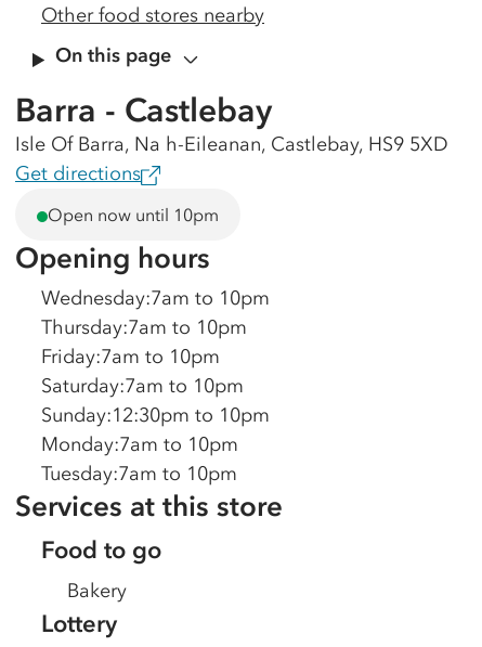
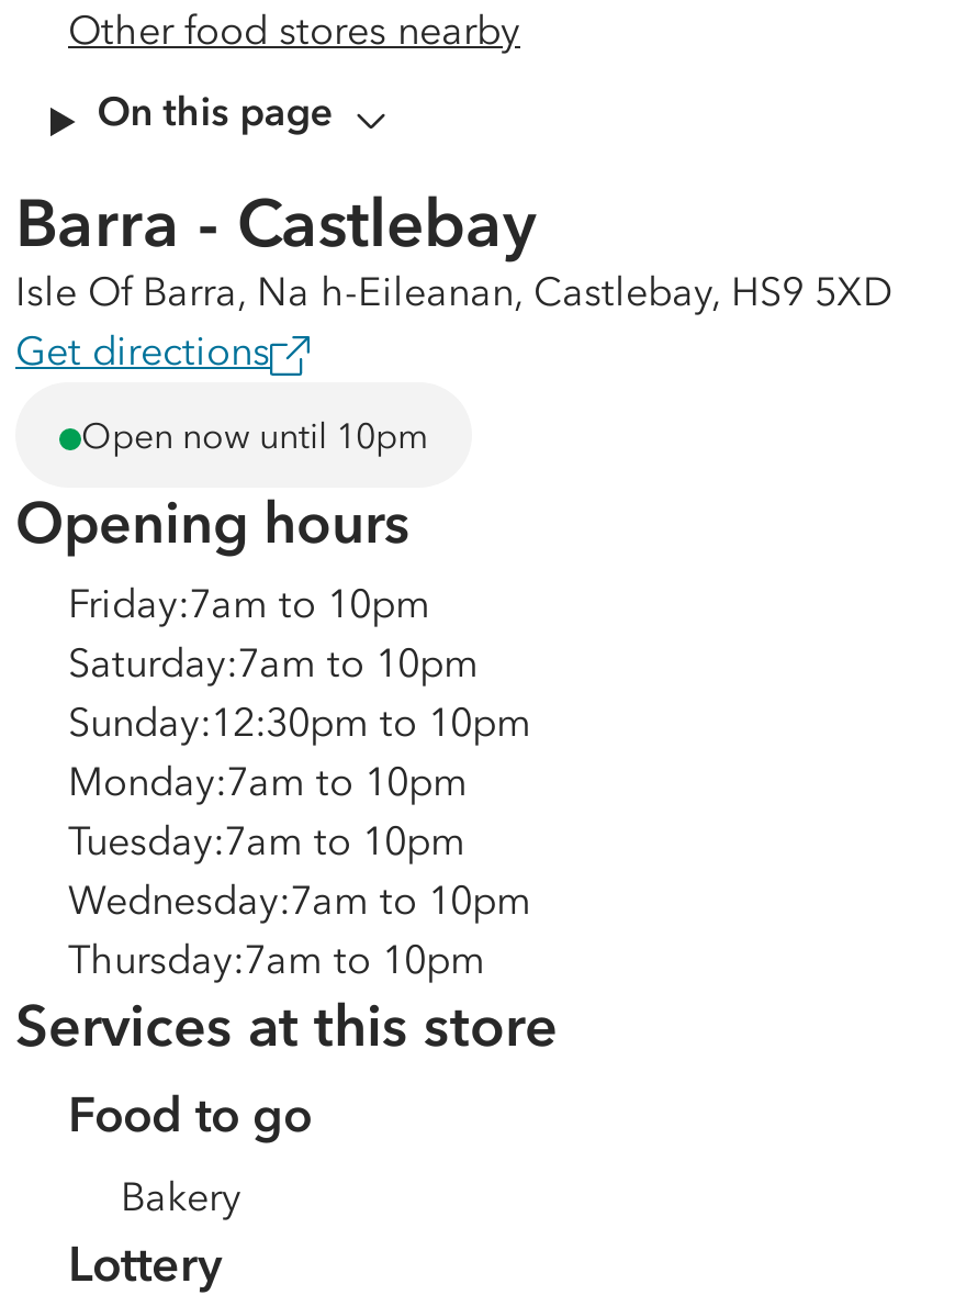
moved down: Wednesday:7am to 10pm | Thursday:7am to 10pm

moved up: Friday:7am to 10pm | Saturday:7am to 10pm | Sunday:12:30pm to 10pm | Monday:7am to 10pm | Tuesday:7am to 10pm
